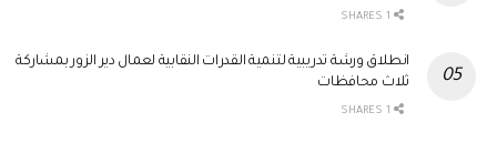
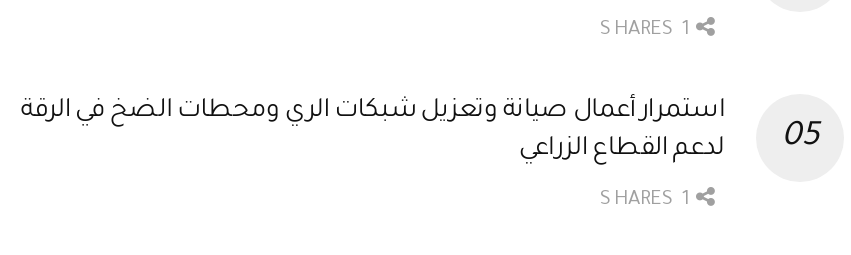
- انطلاق ورشة تدريبية لتنمية القدرات النقابية لعمال دير الزور بمشاركة
- ثلاث محافظات
+ استمرار أعمال صيانة وتعزيل شبكات الري ومحطات الضخ في الرقة
+ لدعم القطاع الزراعي
